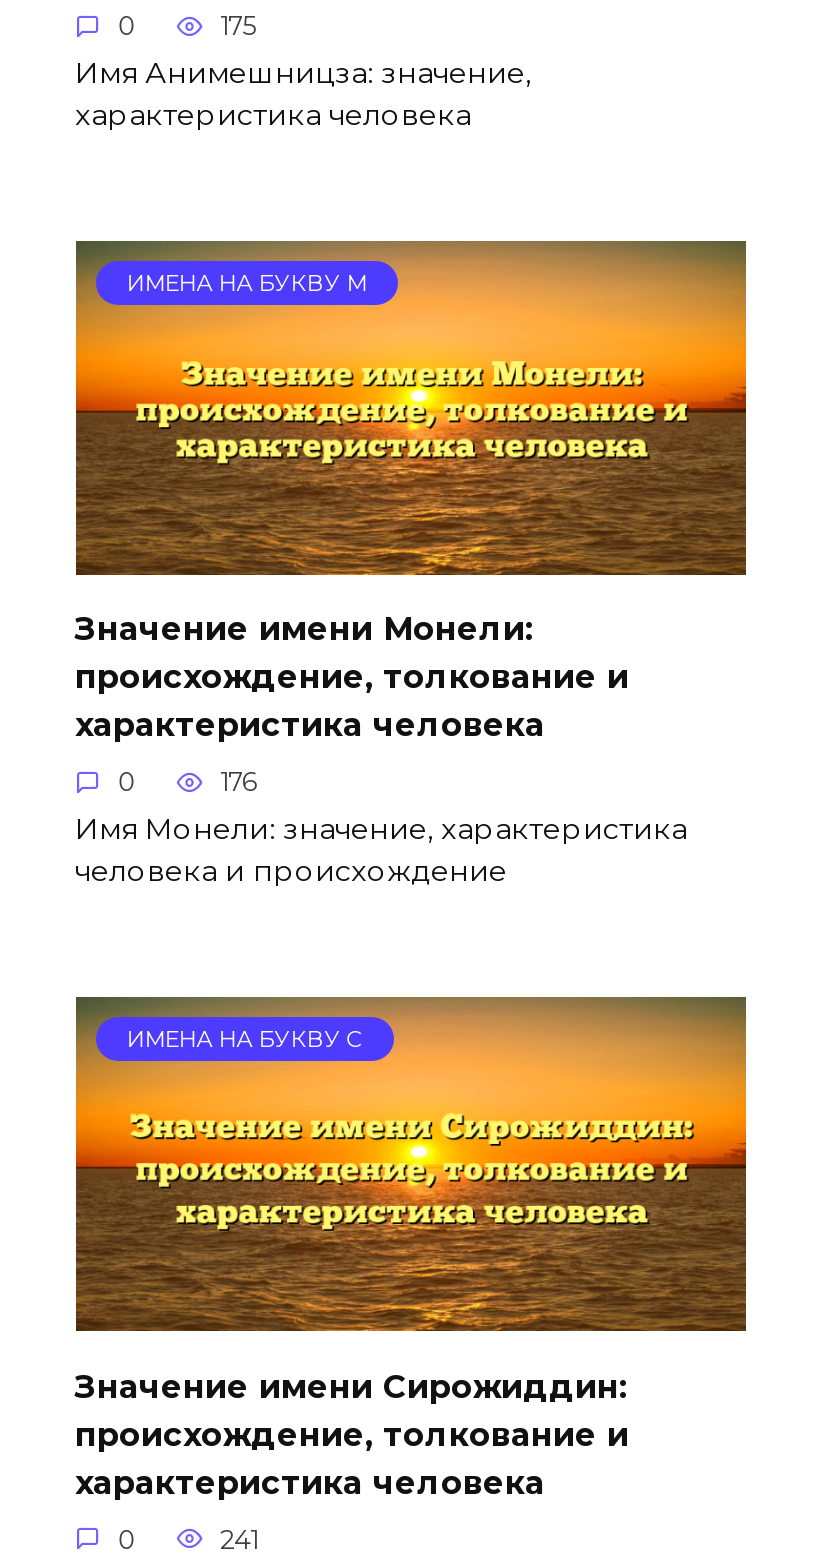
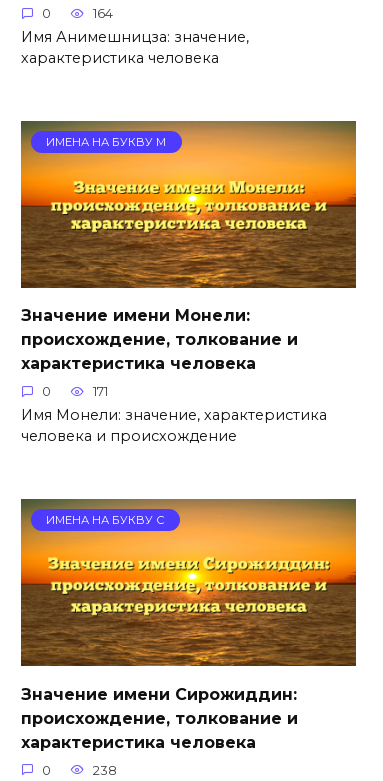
- 175
+ 164

- 176
+ 171

- 241
+ 238
